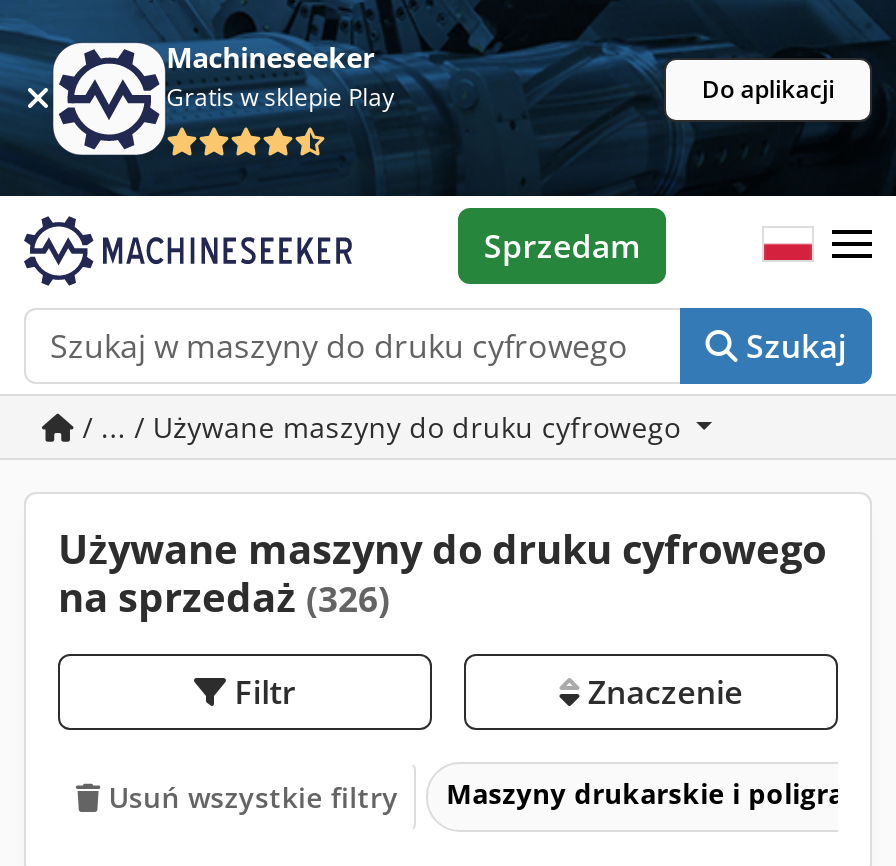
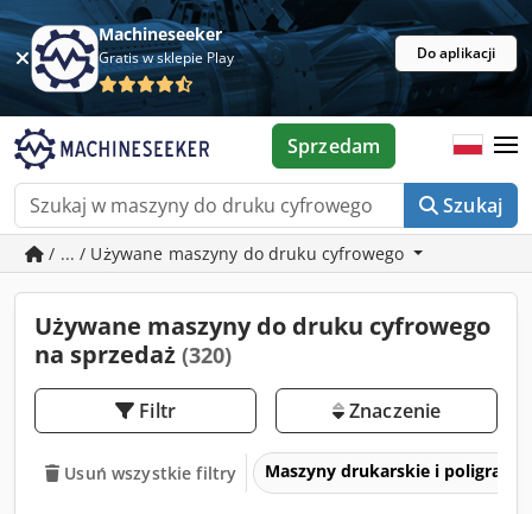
- na sprzedaż (326)
+ na sprzedaż (320)
